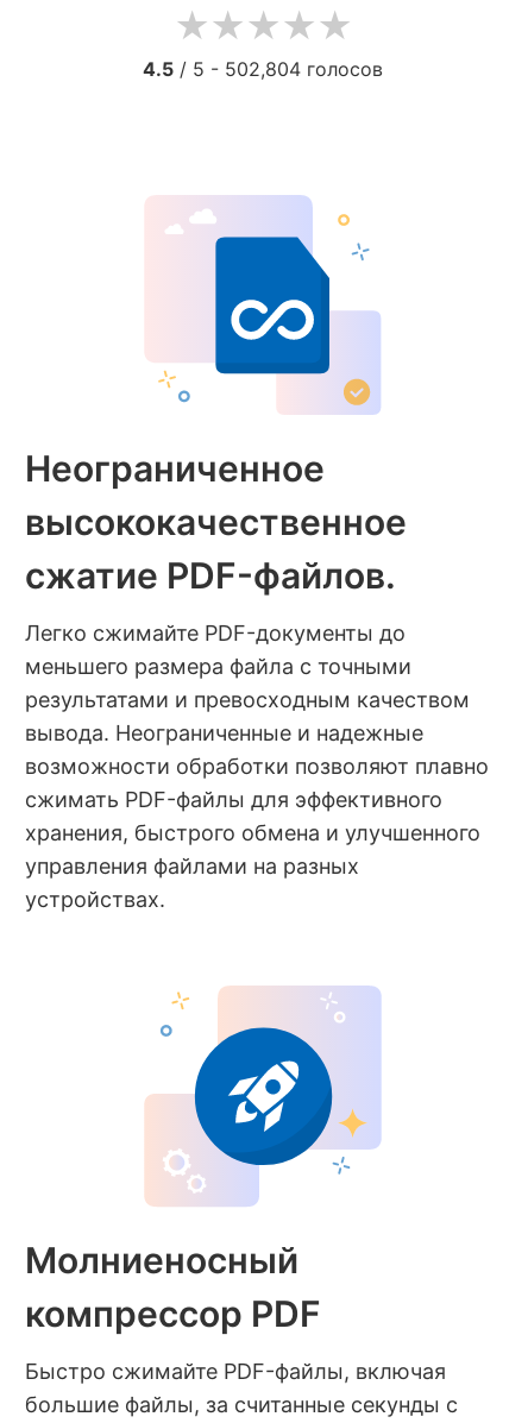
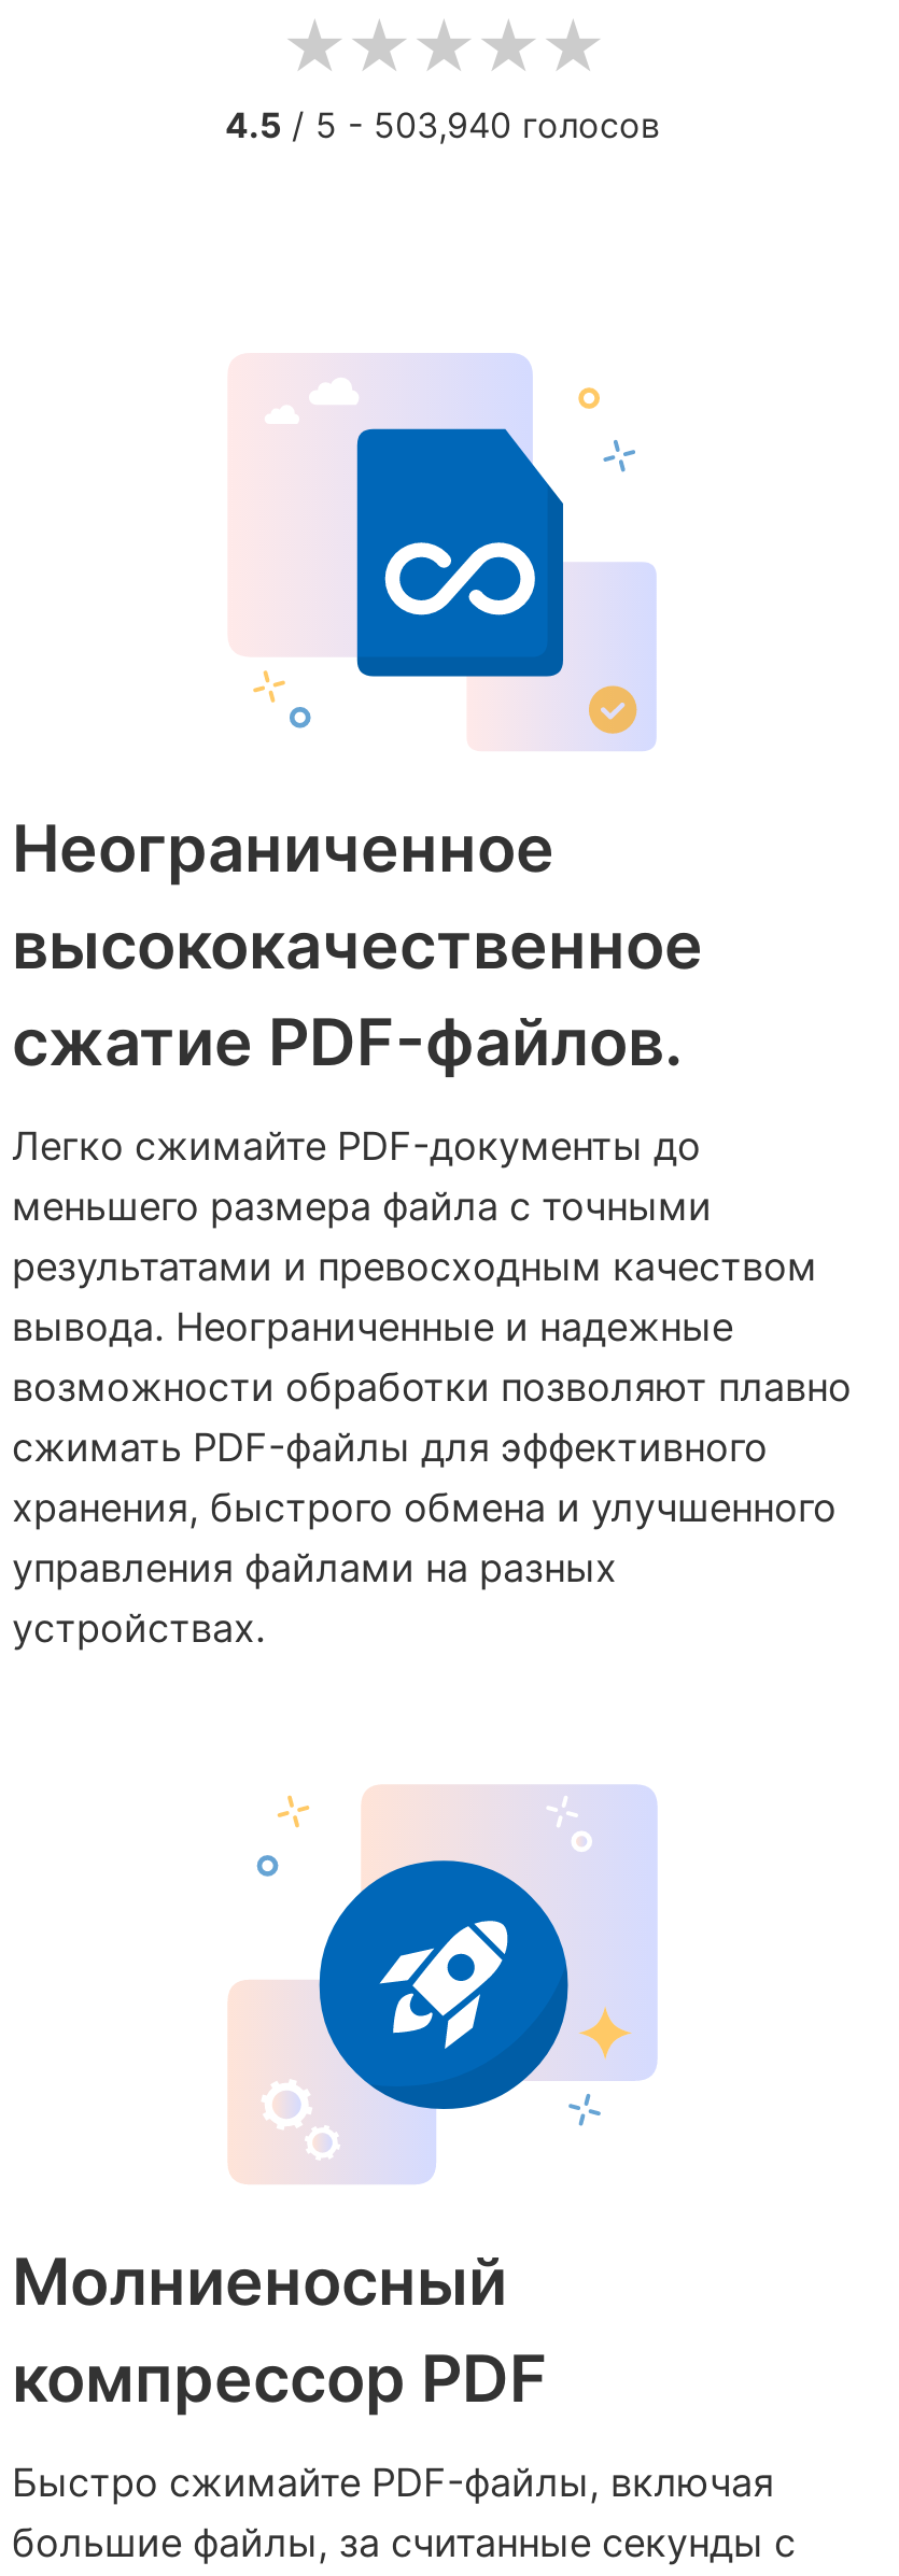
- 4.5 / 5 - 502,804 голосов
+ 4.5 / 5 - 503,940 голосов
